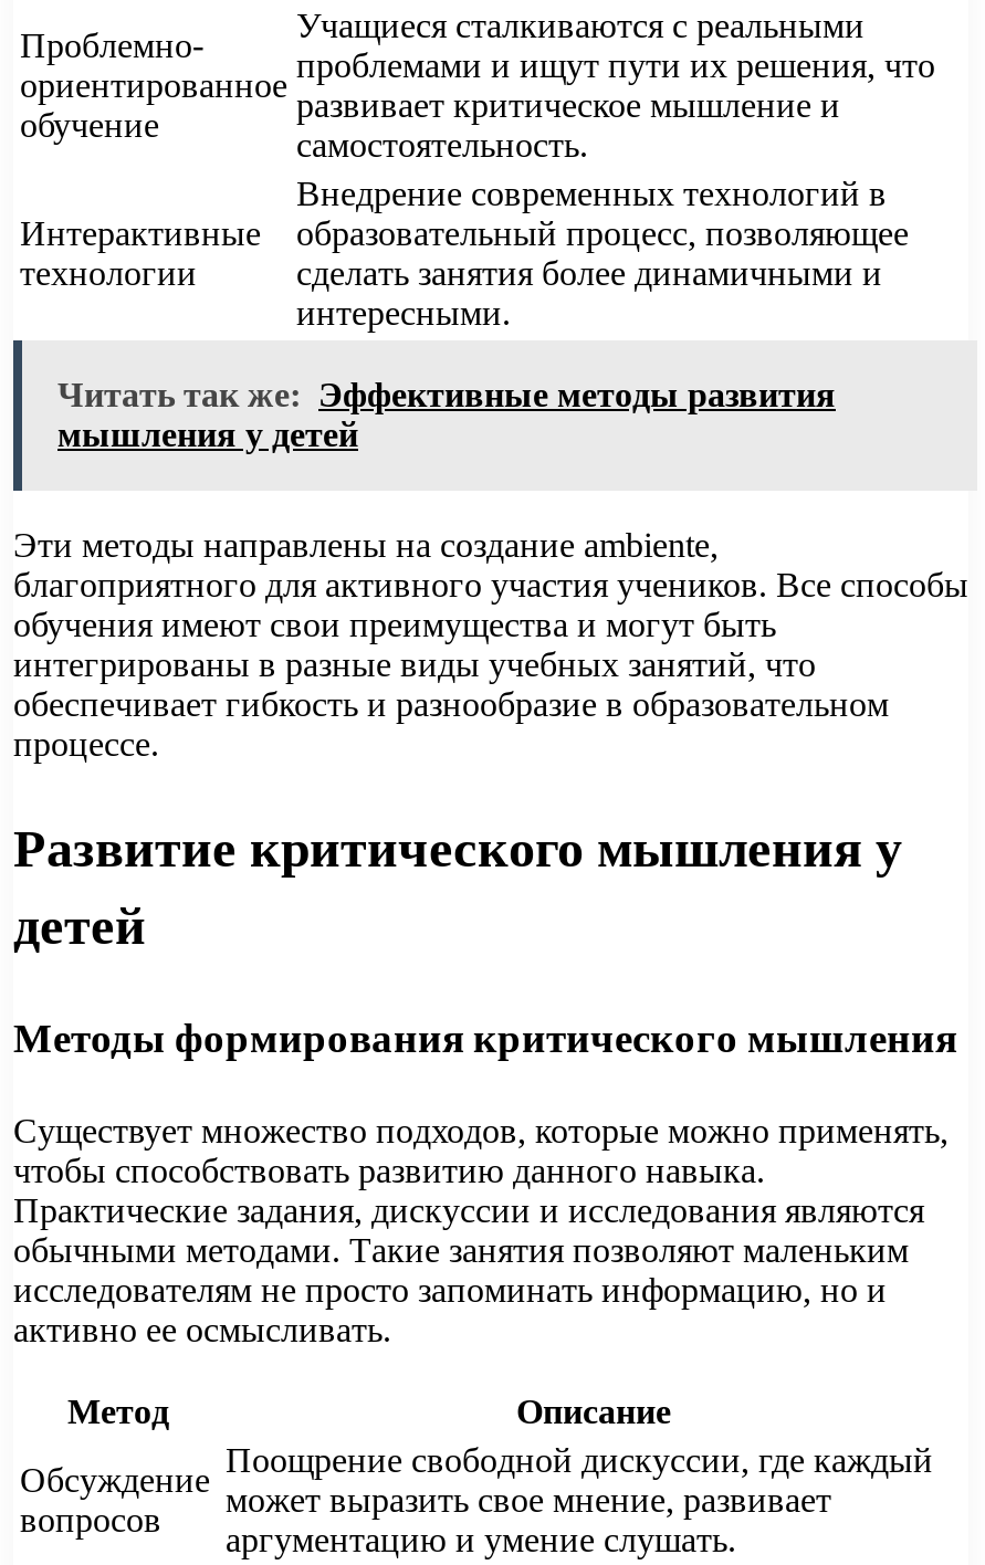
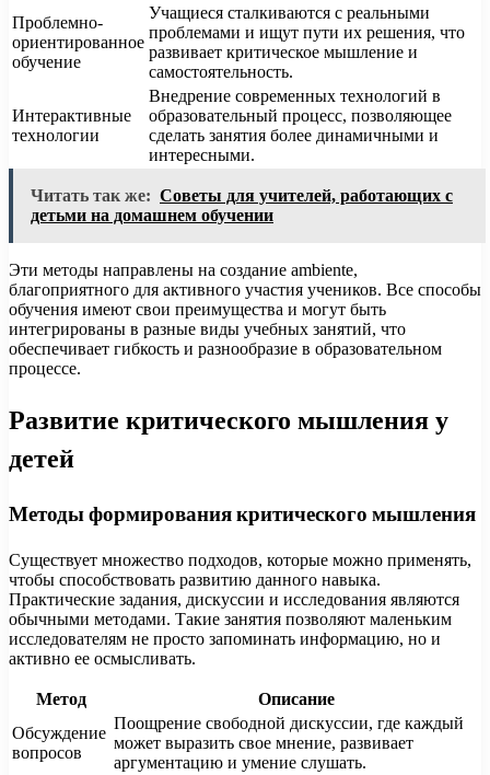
- Читать так же: Эффективные методы развития
- мышления у детей
+ Читать так же: Советы для учителей, работающих с
+ детьми на домашнем обучении
